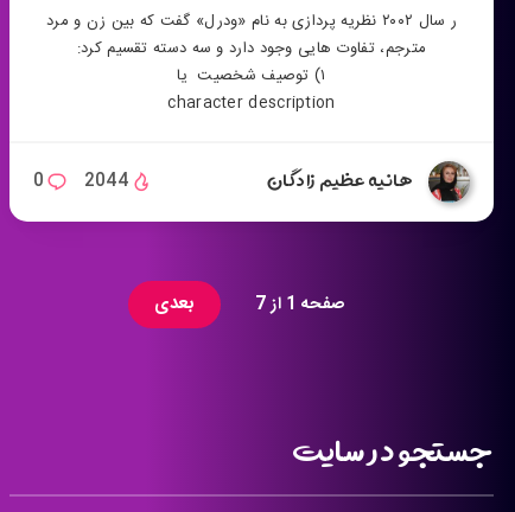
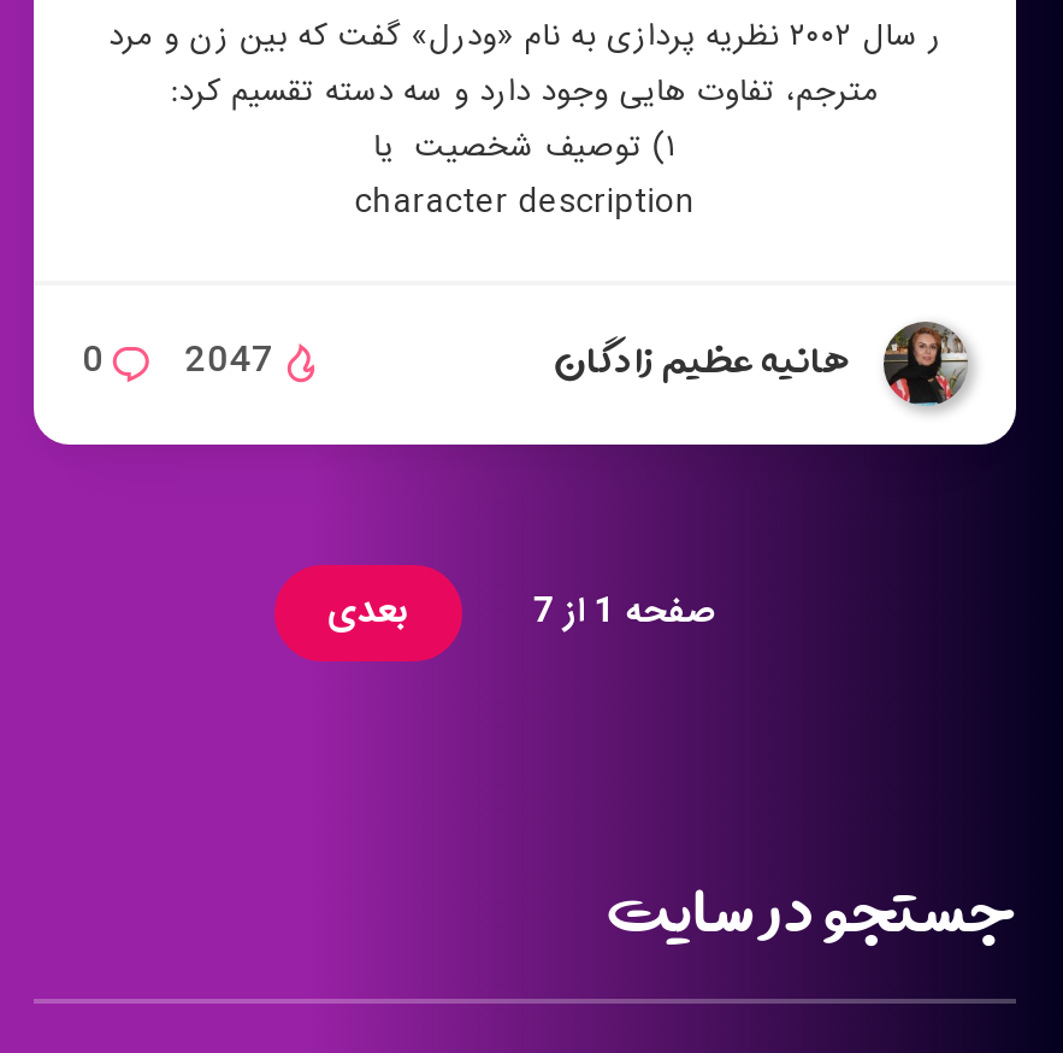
- 0 2044
+ 0 2047
